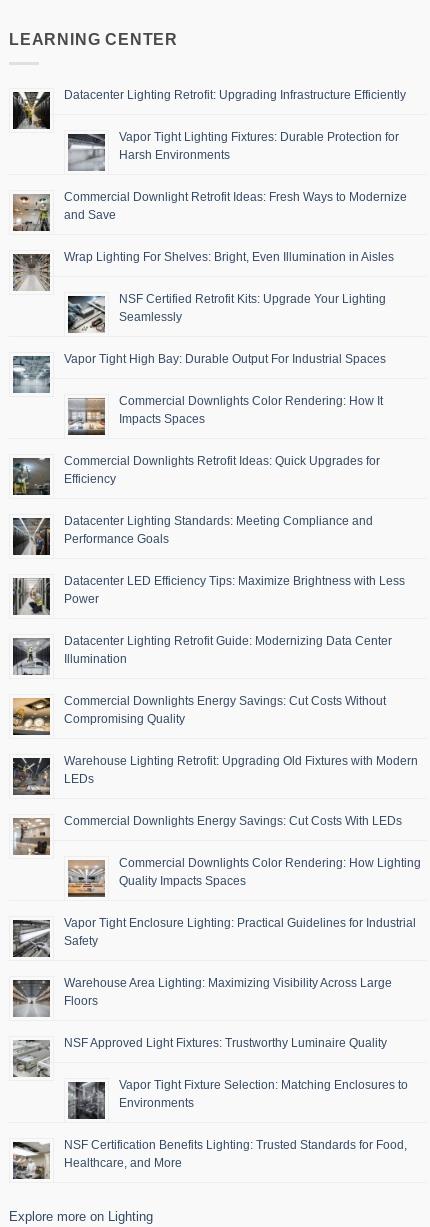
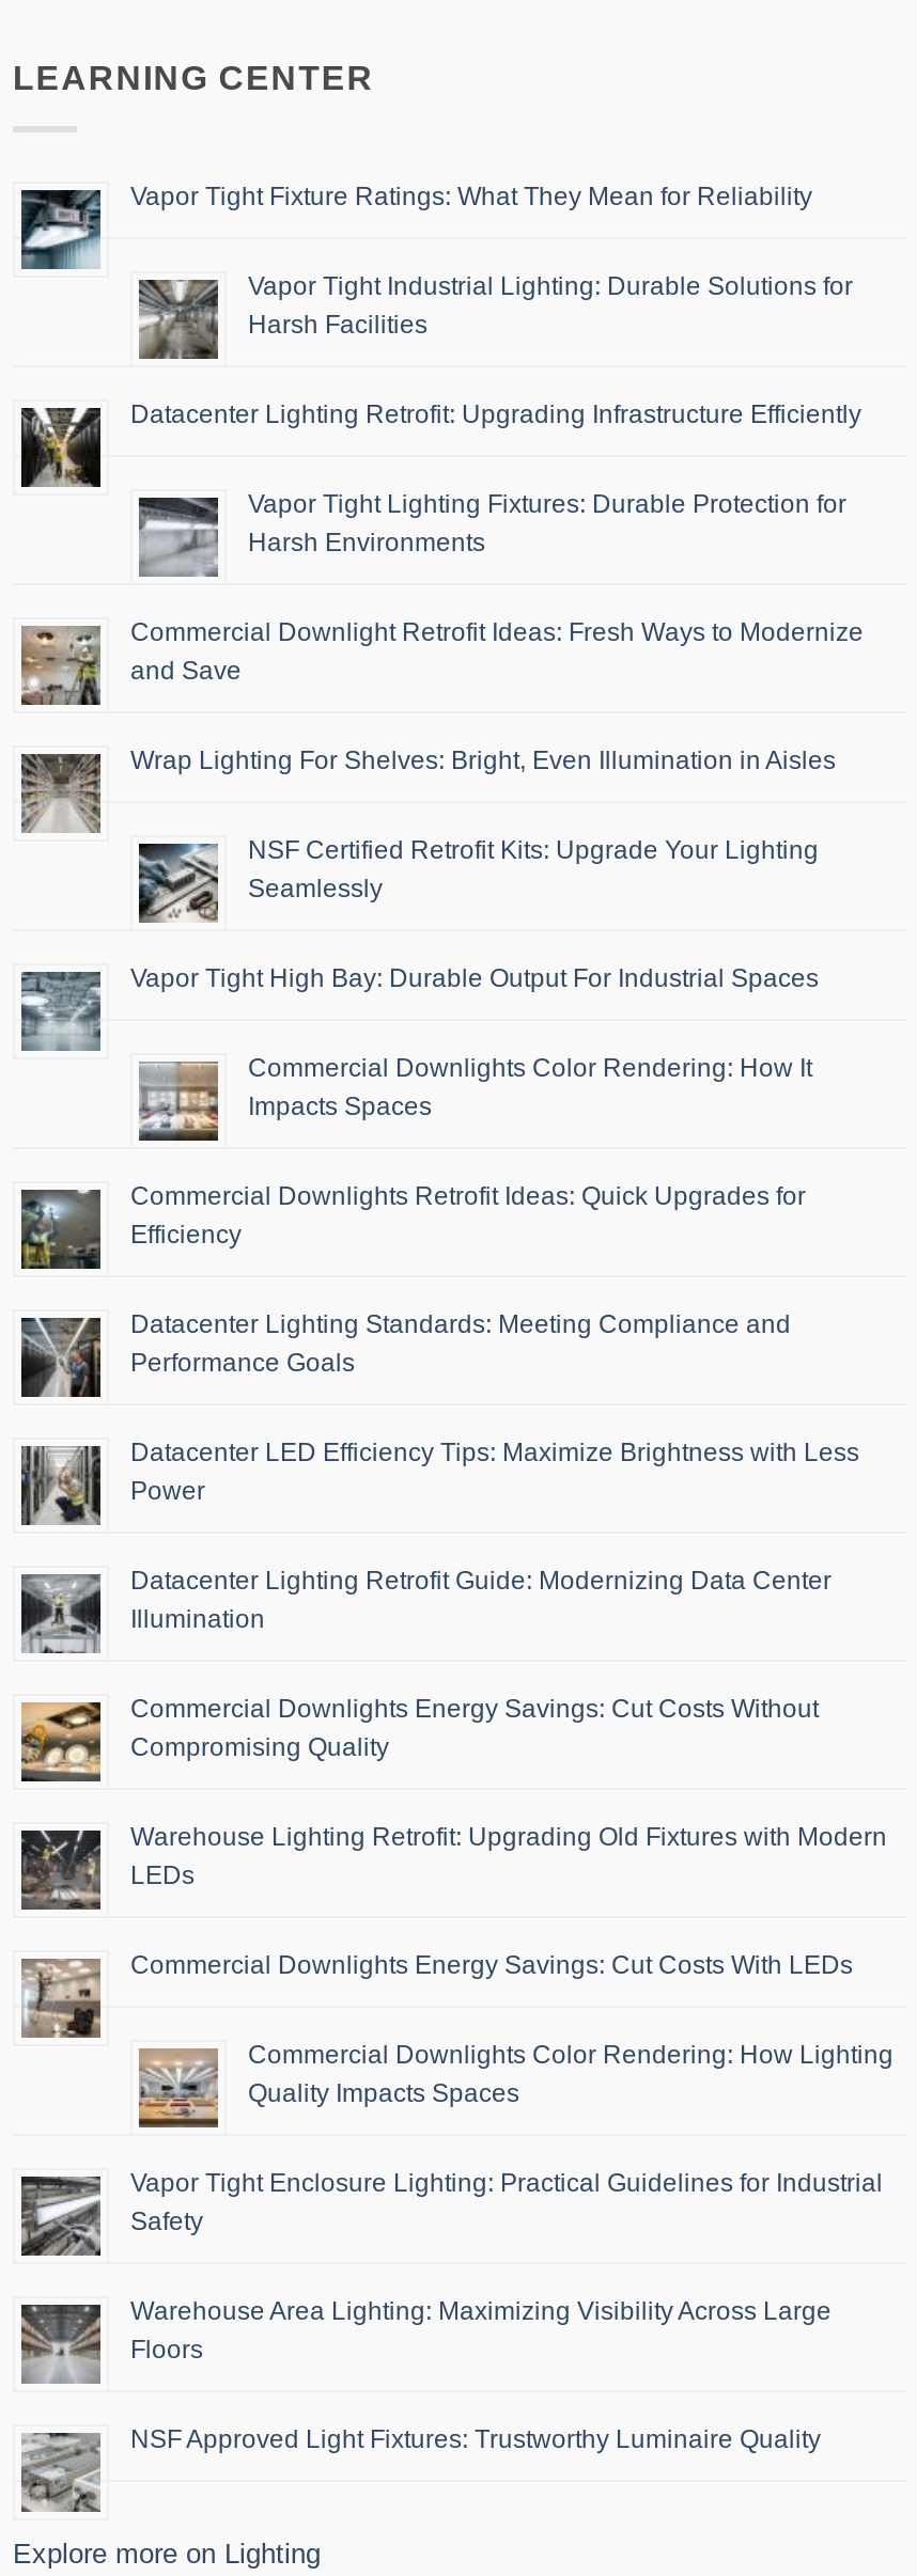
+ [image]
+ Vapor Tight Fixture Ratings: What They Mean for Reliability
+ Vapor Tight Industrial Lighting: Durable Solutions for
+ Harsh Facilities

+ [image]

moved down: [image] | Datacenter Lighting Retrofit: Upgrading Infrastructure Efficiently | Vapor Tight Lighting Fixtures: Durable Protection for | ... | Floors | NSF Approved Light Fixtures: Trustworthy Luminaire Quality

moved down: [image]

- [image]
- Vapor Tight Fixture Selection: Matching Enclosures to
- Environments
- NSF Certification Benefits Lighting: Trusted Standards for Food,
- Healthcare, and More

- [image]
